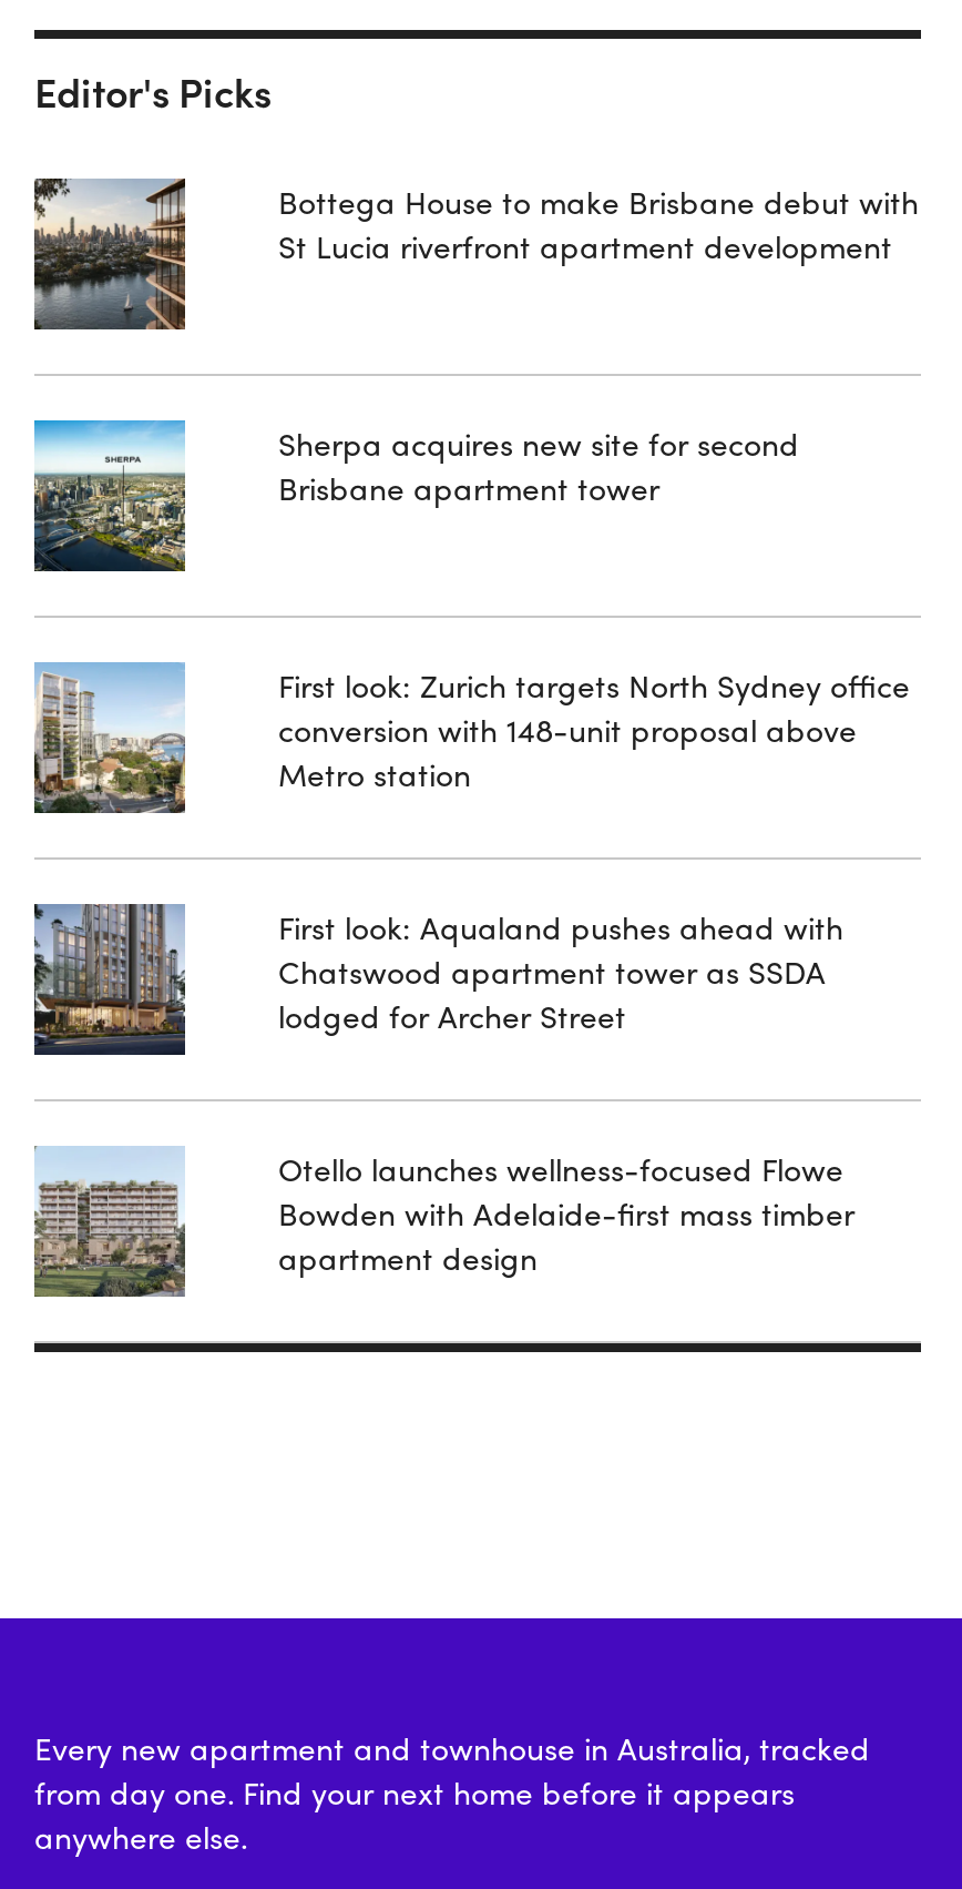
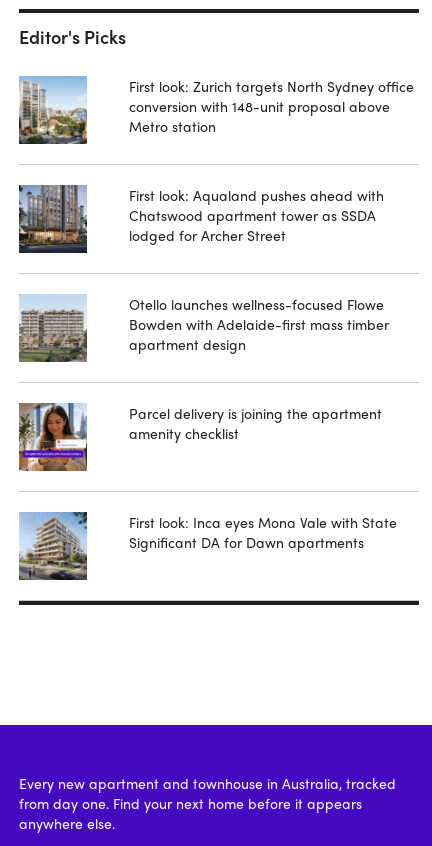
- [image]

- Bottega House to make Brisbane debut with
- St Lucia riverfront apartment development

- [image]

- Sherpa acquires new site for second
- Brisbane apartment tower

moved up: [image] | First look: Zurich targets North Sydney office | conversion with 148-unit proposal above | ... | Bowden with Adelaide-first mass timber | apartment design

+ [image]

+ [image]

+ Parcel delivery is joining the apartment
+ amenity checklist

+ First look: Inca eyes Mona Vale with State
+ Significant DA for Dawn apartments
